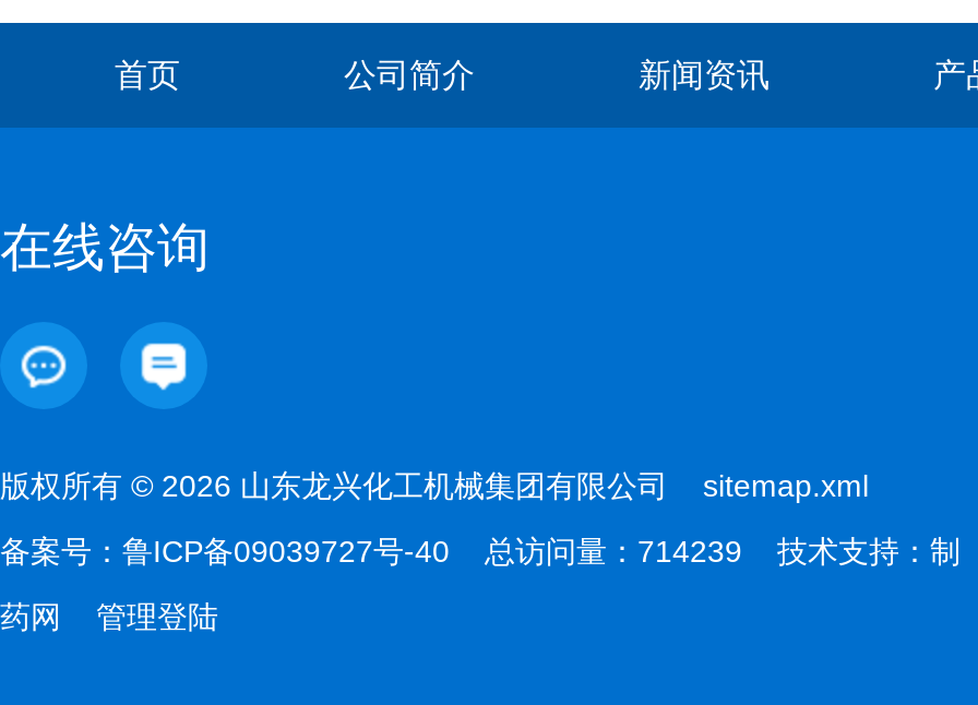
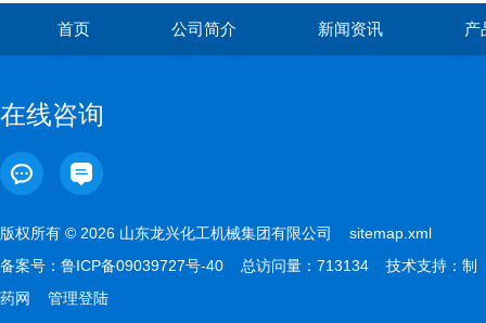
- 备案号：鲁ICP备09039727号-40总访问量：714239 技术支持：制
+ 备案号：鲁ICP备09039727号-40总访问量：713134 技术支持：制
